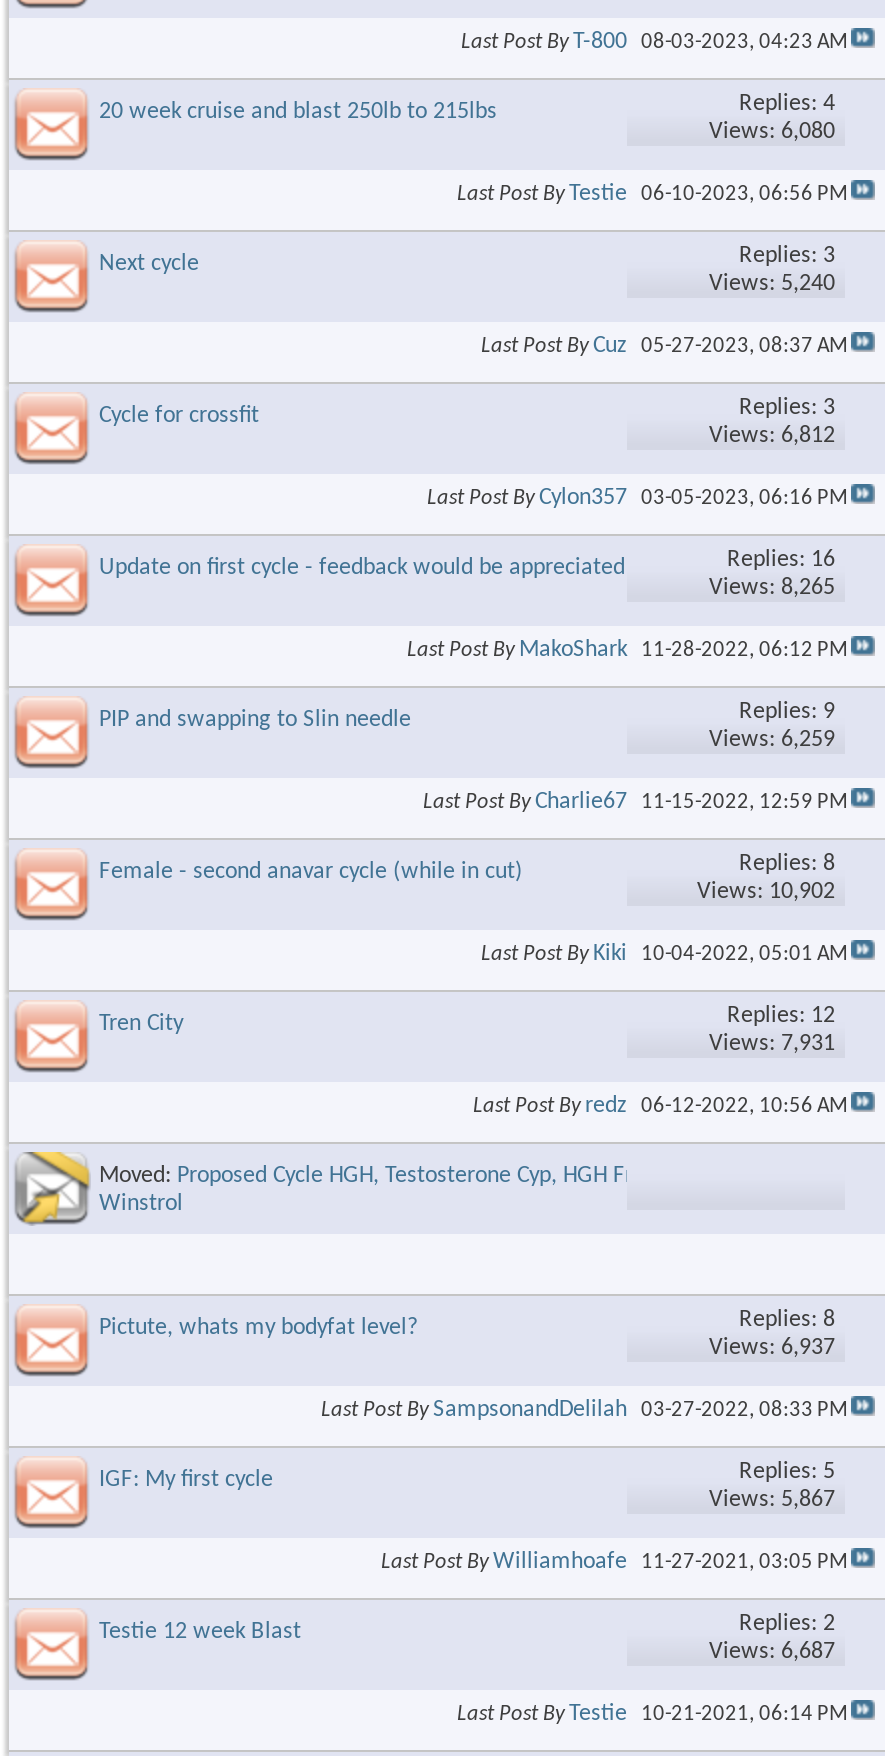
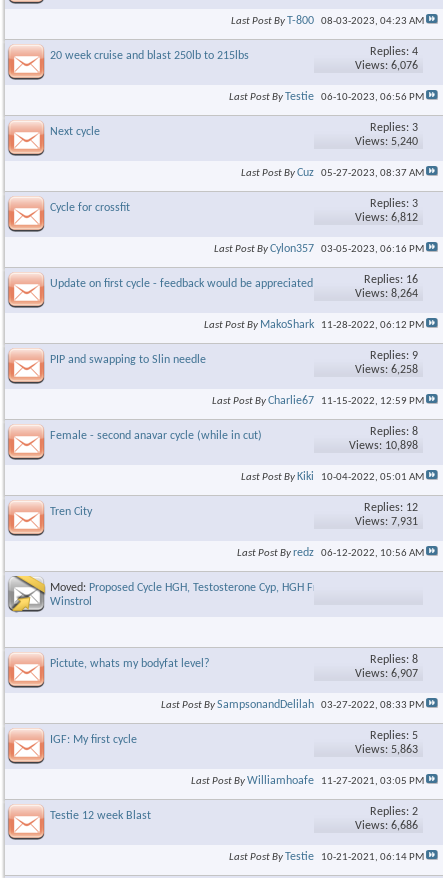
- Views: 6,080
+ Views: 6,076

- Views: 8,265
+ Views: 8,264

- Views: 6,259
+ Views: 6,258

- Views: 10,902
+ Views: 10,898

- Views: 6,937
+ Views: 6,907

- Views: 5,867
+ Views: 5,863

- Views: 6,687
+ Views: 6,686
